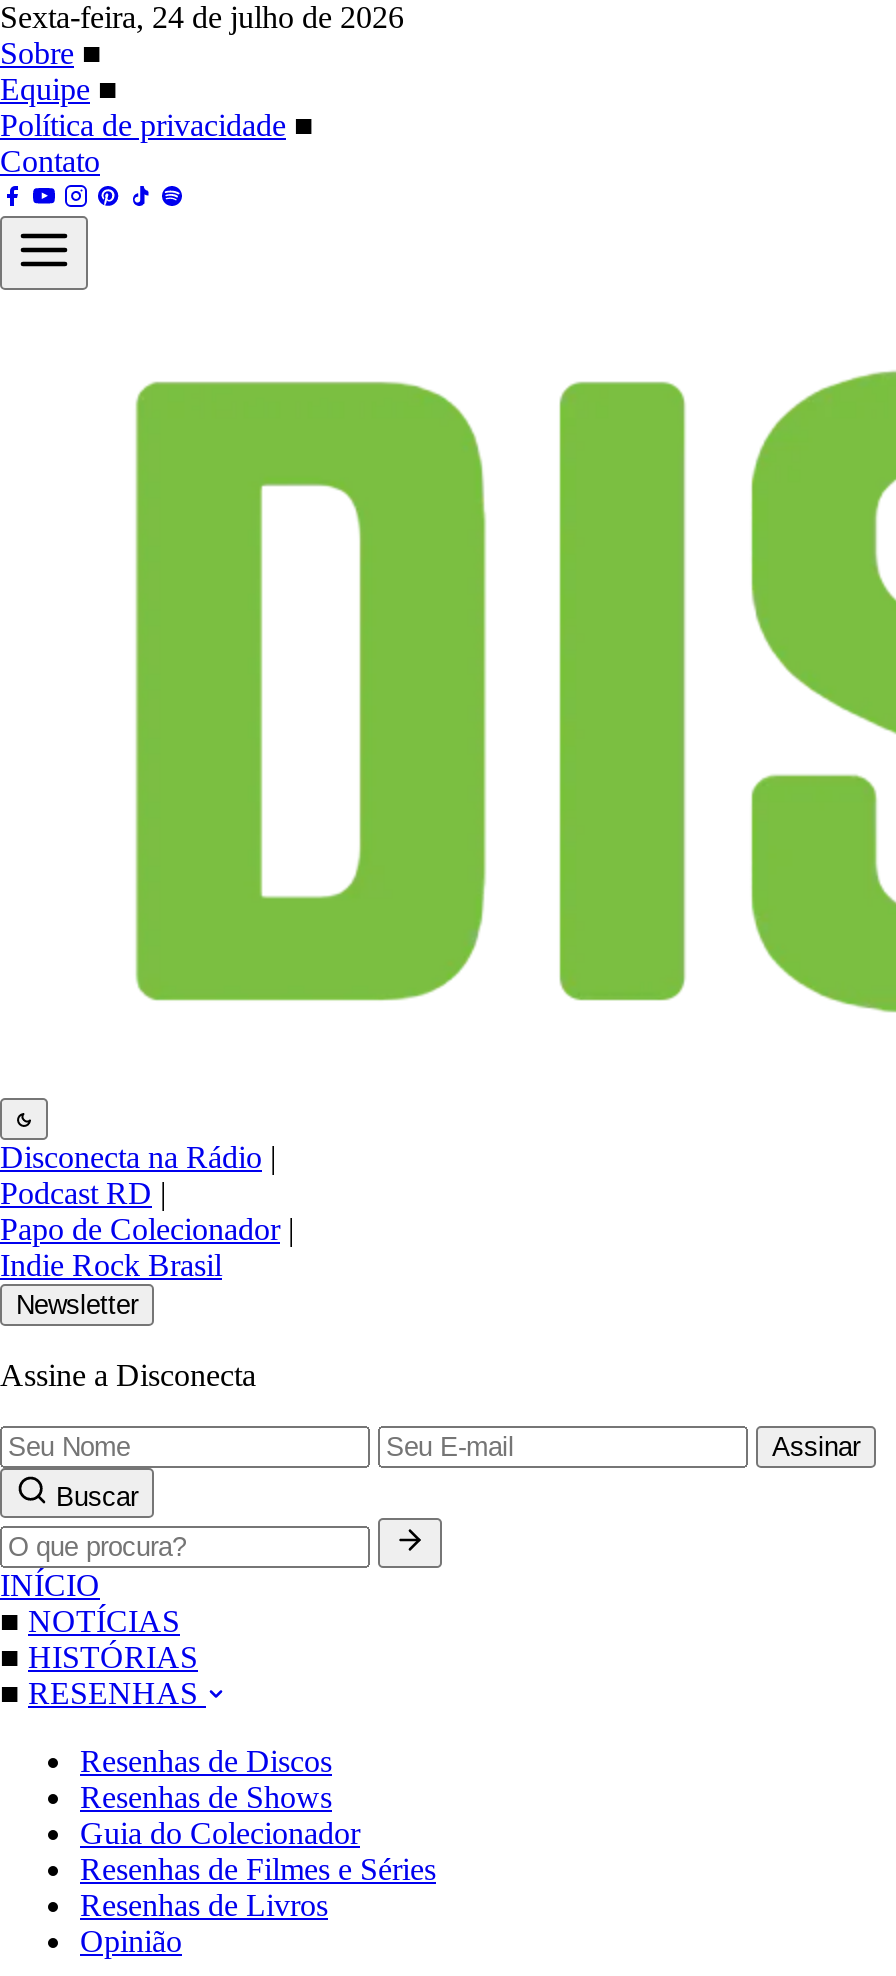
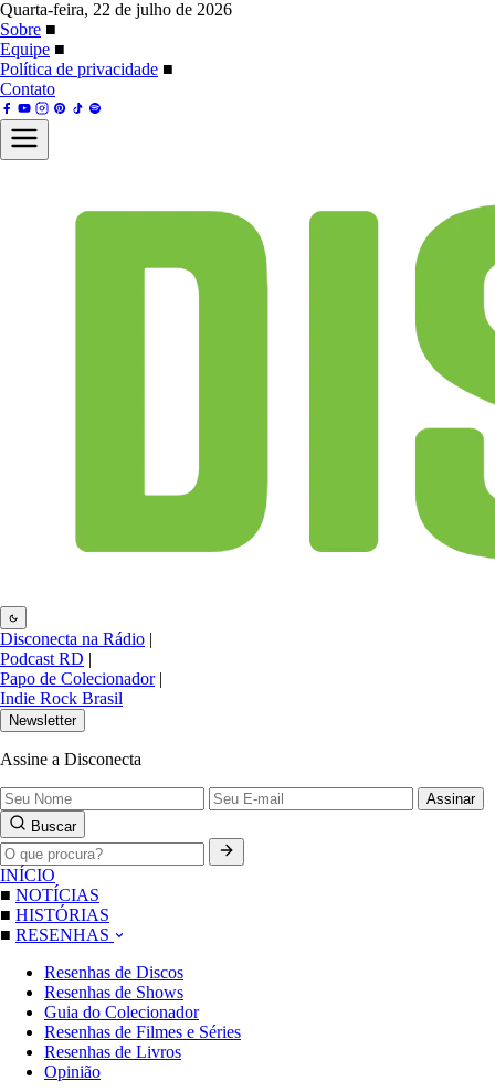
- Sexta-feira, 24 de julho de 2026
+ Quarta-feira, 22 de julho de 2026
